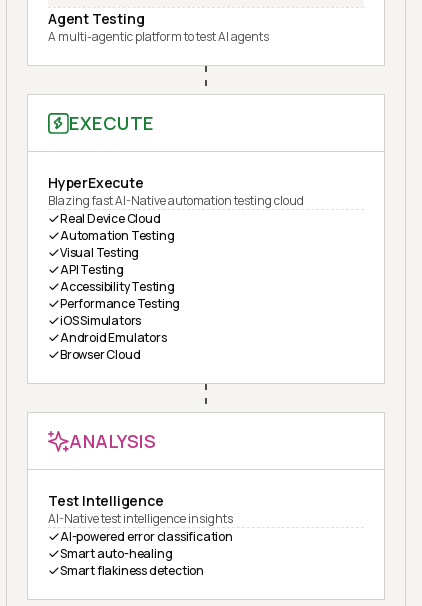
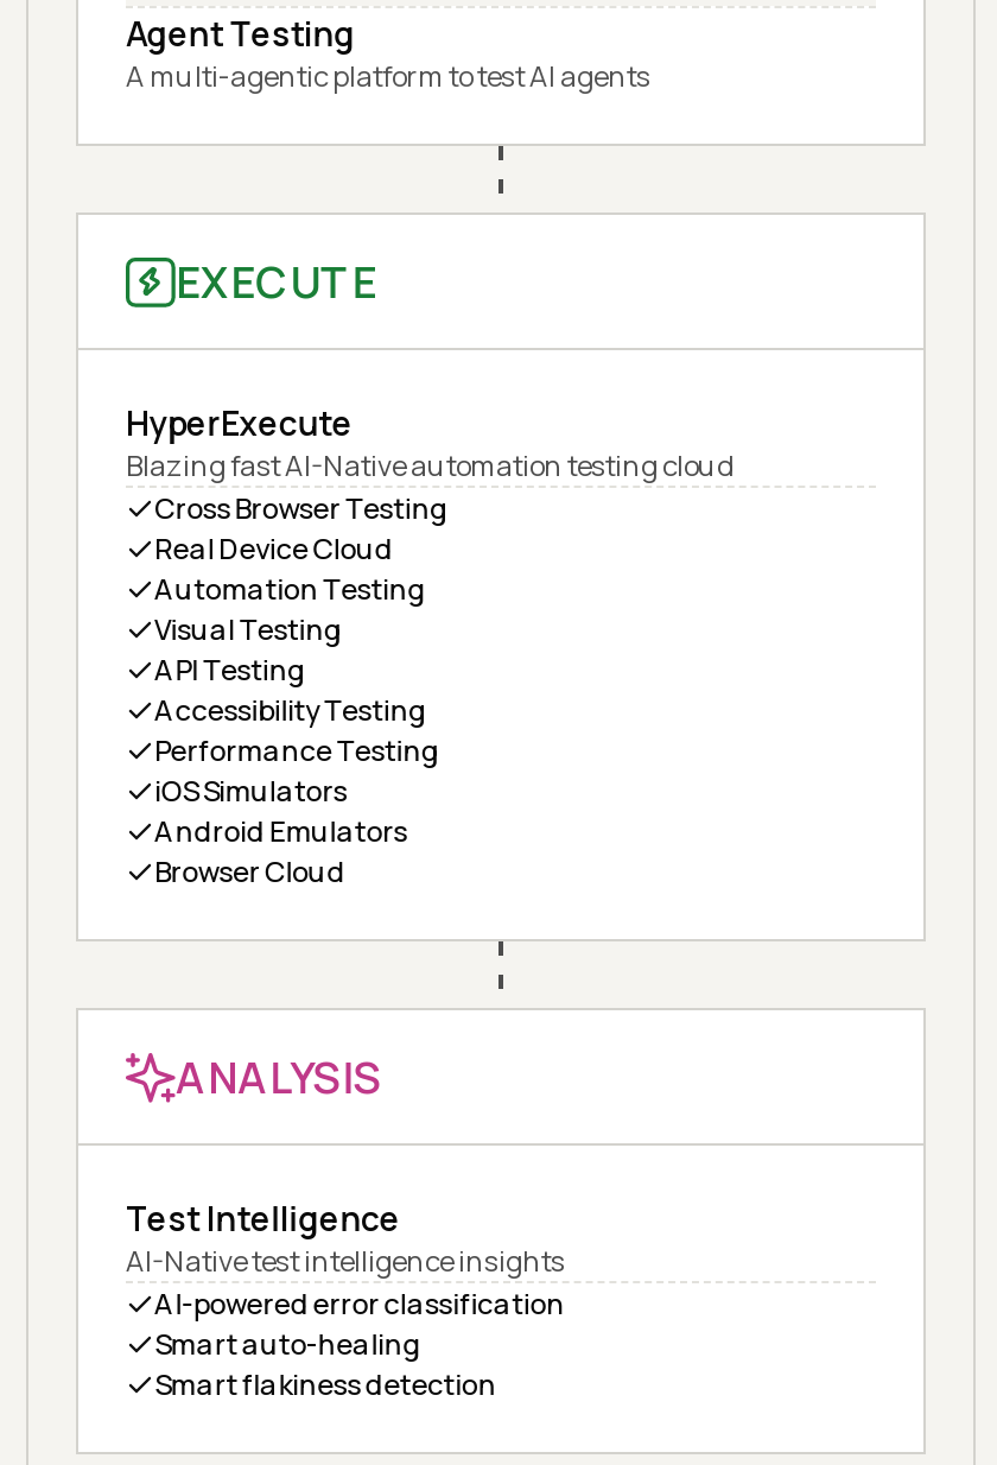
+ Cross Browser Testing
